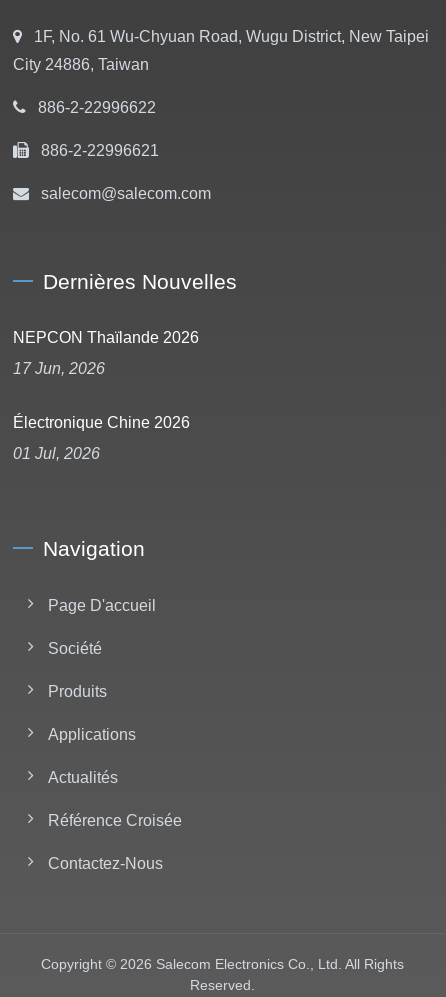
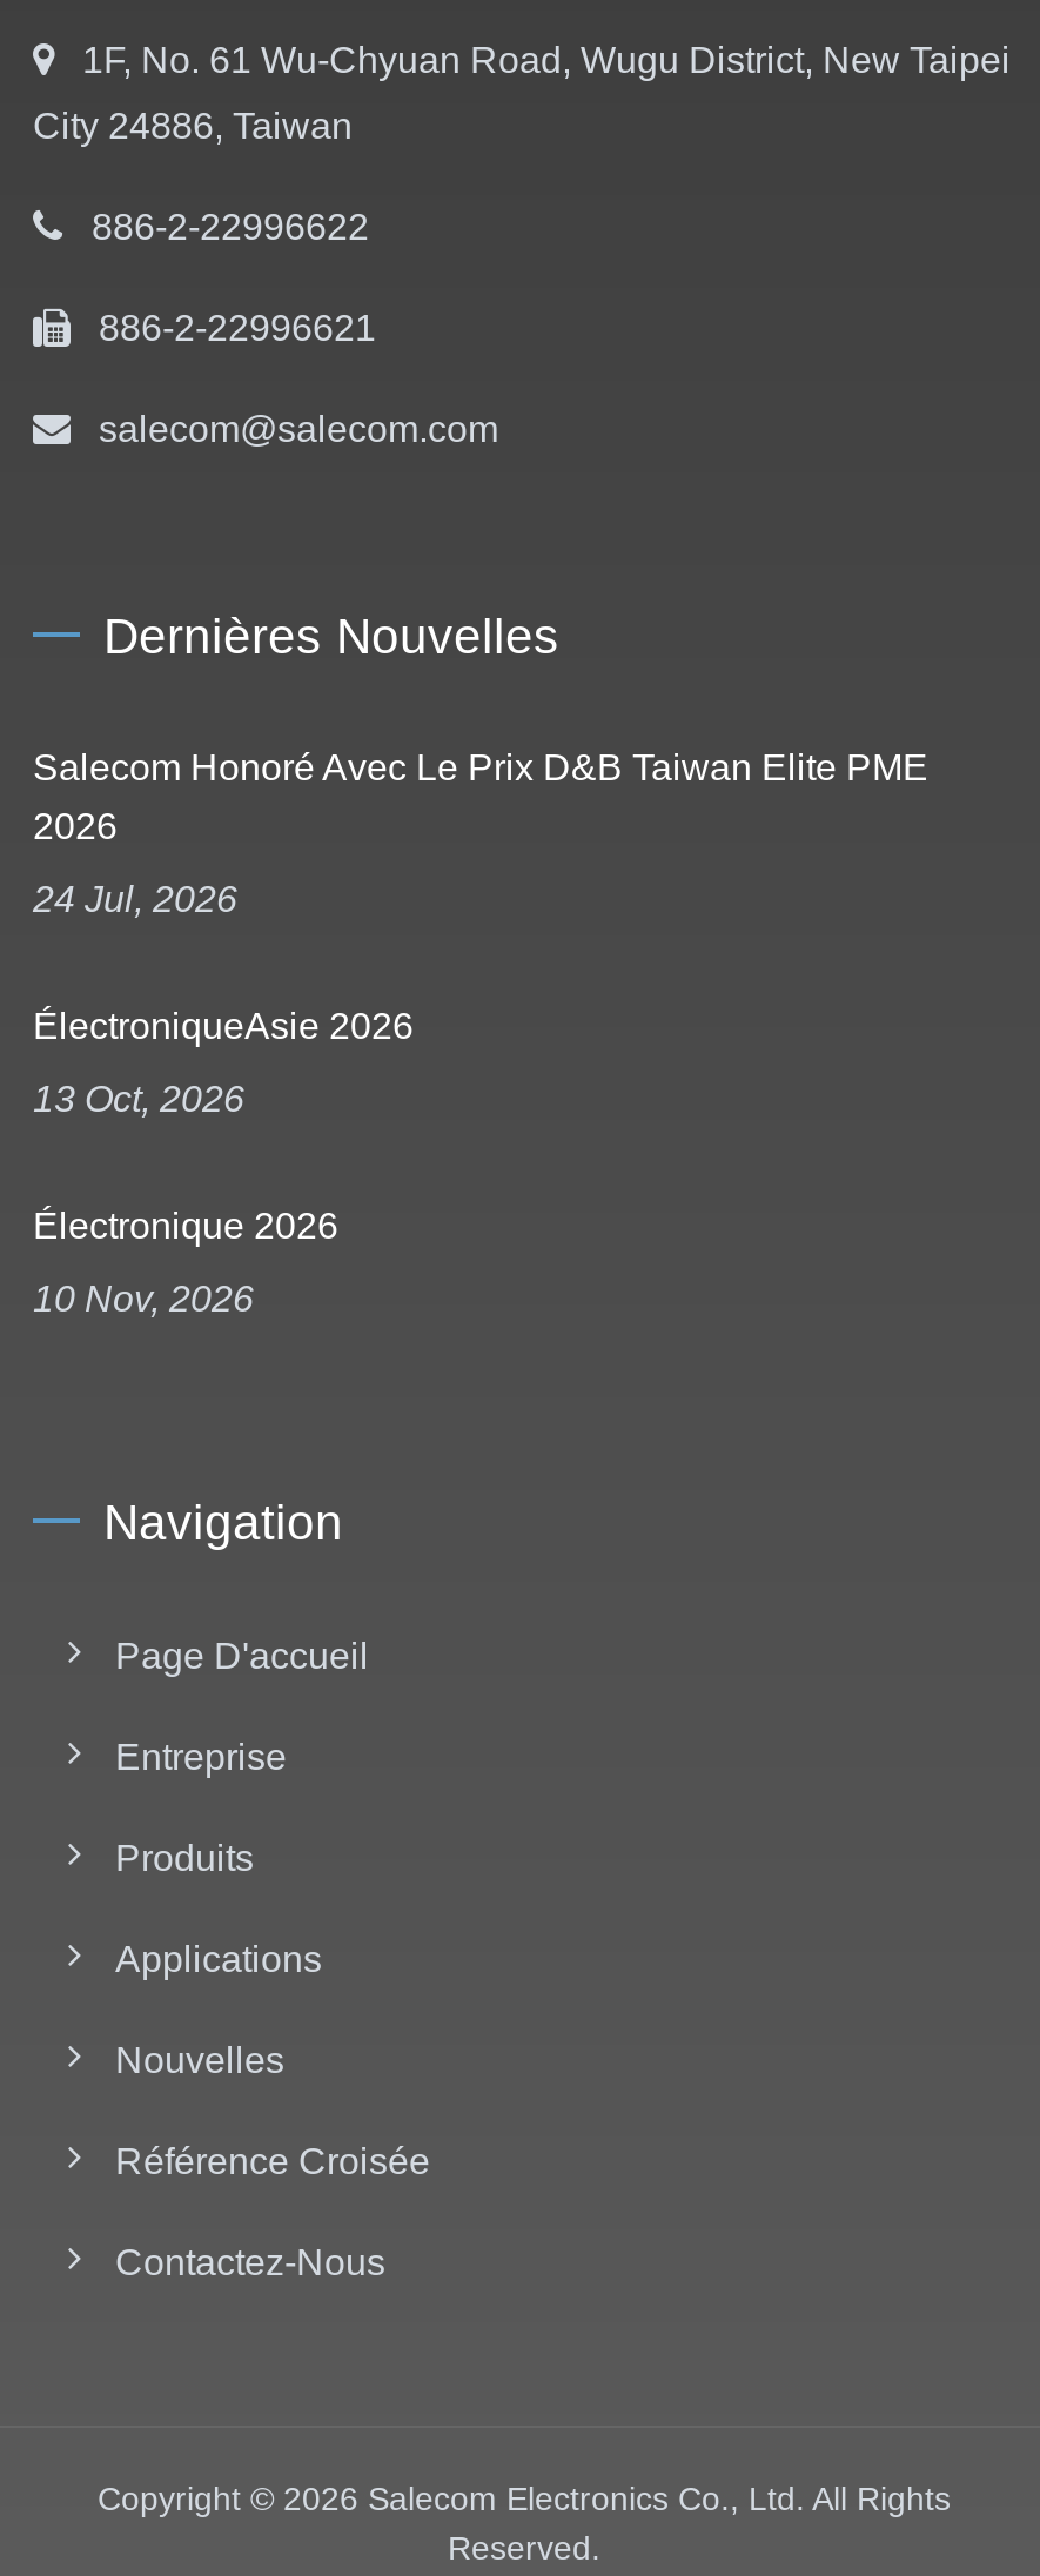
- NEPCON Thaïlande 2026
- 17 Jun, 2026
- Électronique Chine 2026
- 01 Jul, 2026
+ Salecom Honoré Avec Le Prix D&B Taiwan Elite PME
+ 2026
+ 24 Jul, 2026
+ ÉlectroniqueAsie 2026
+ 13 Oct, 2026
+ Électronique 2026
+ 10 Nov, 2026

- Société
+ Entreprise

- Actualités
+ Nouvelles
